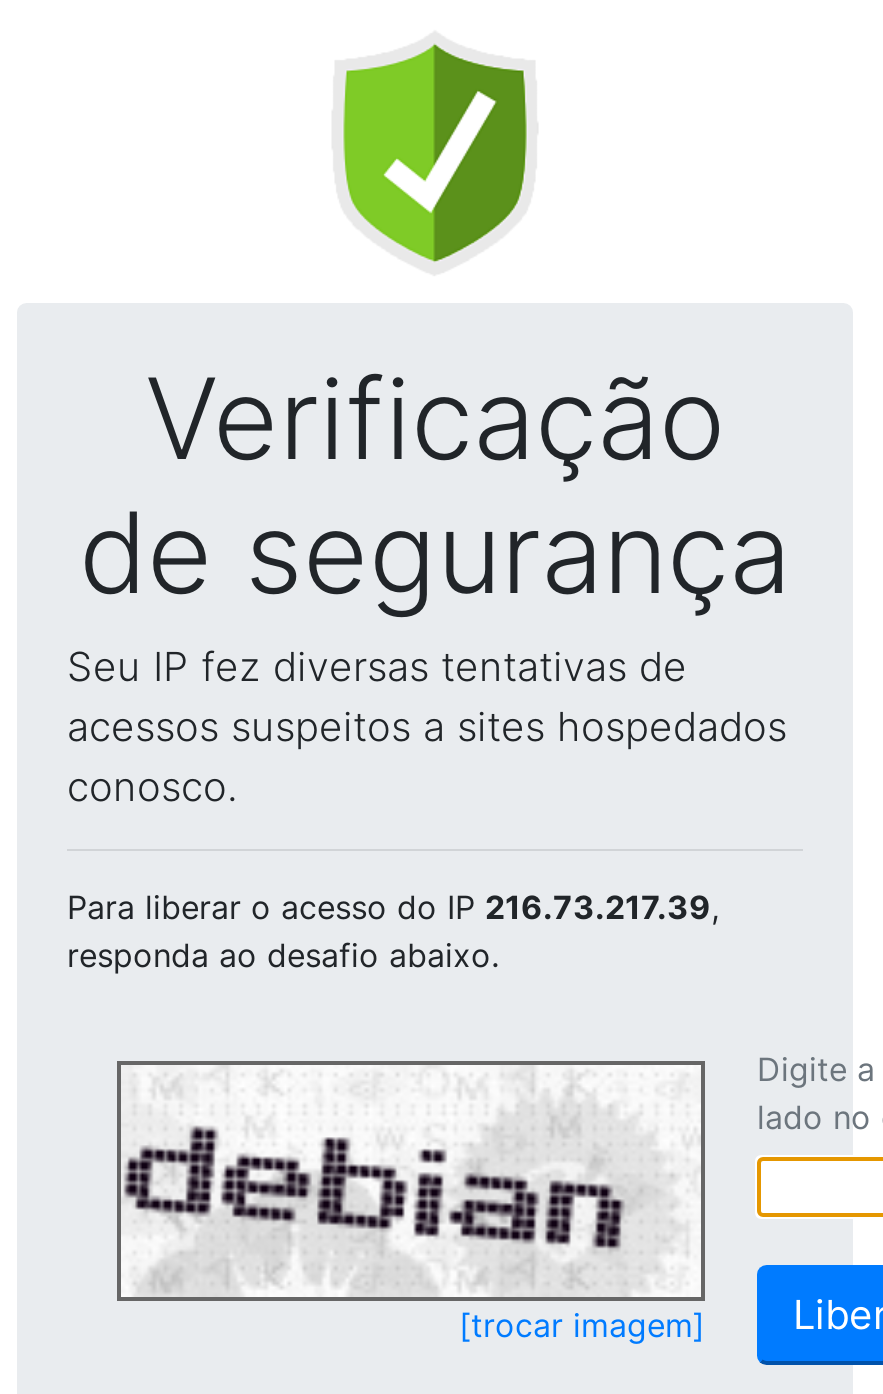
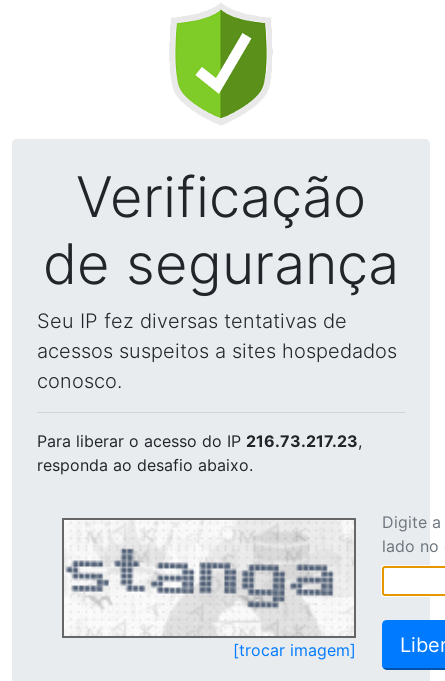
- Para liberar o acesso do IP 216.73.217.39,
+ Para liberar o acesso do IP 216.73.217.23,

- [image]
+ [image]
